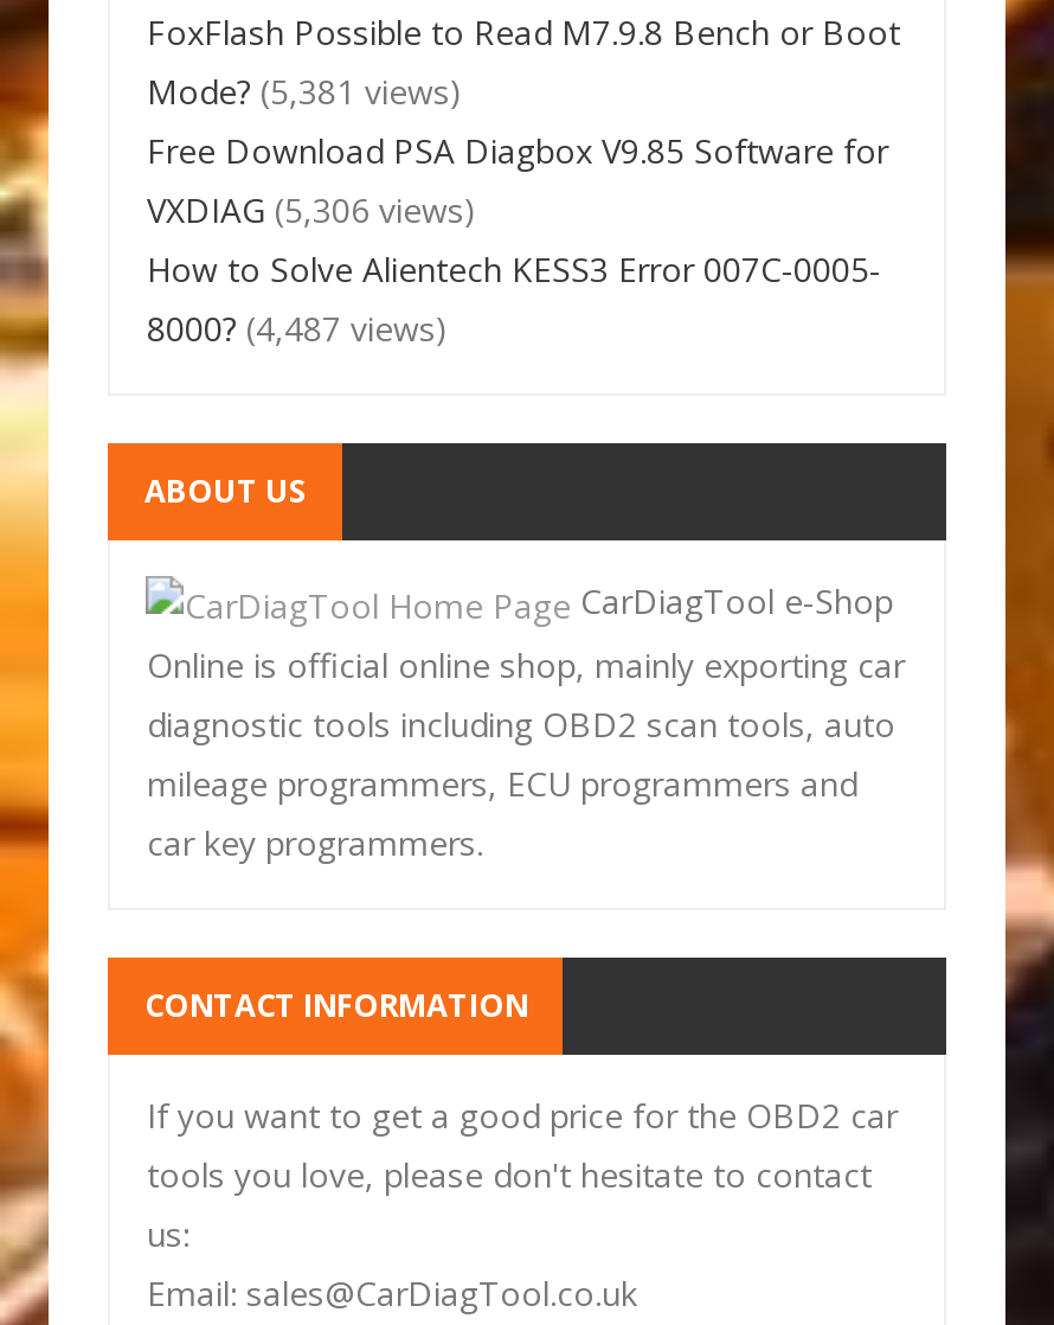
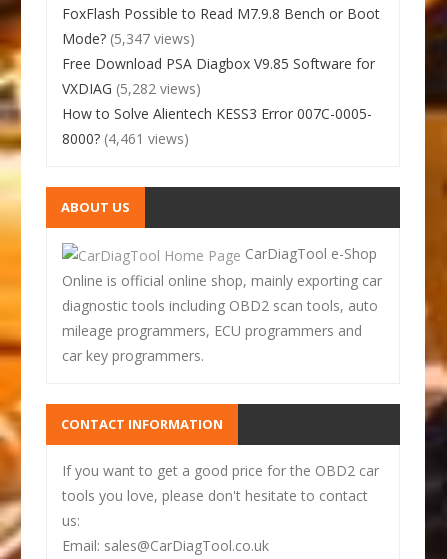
- Mode? (5,381 views)
+ Mode? (5,347 views)

- VXDIAG (5,306 views)
+ VXDIAG (5,282 views)

- 8000? (4,487 views)
+ 8000? (4,461 views)
